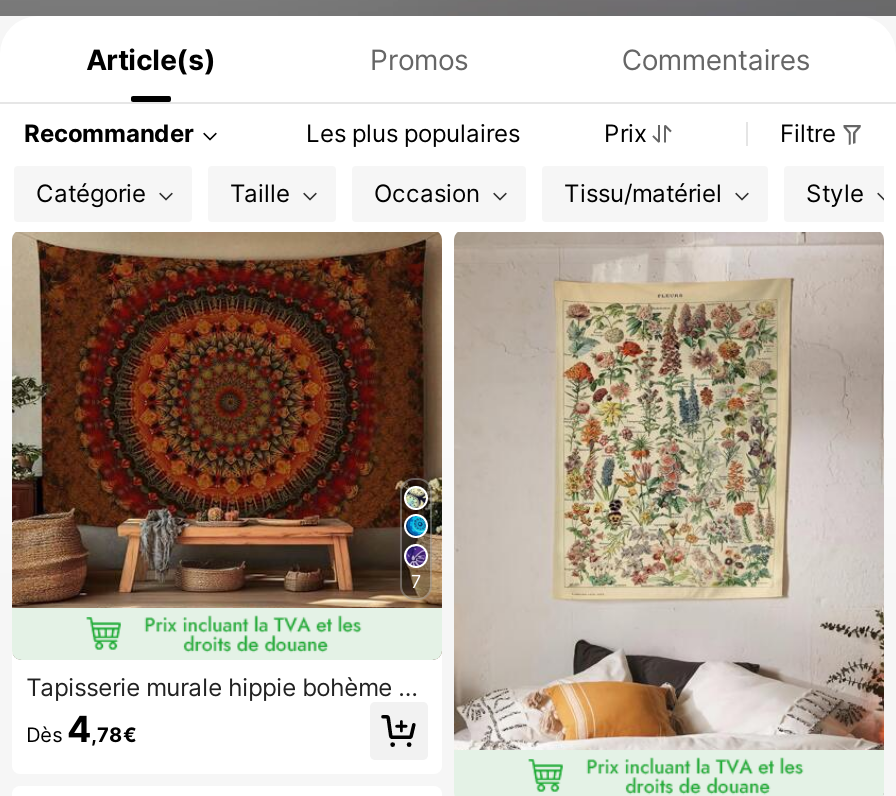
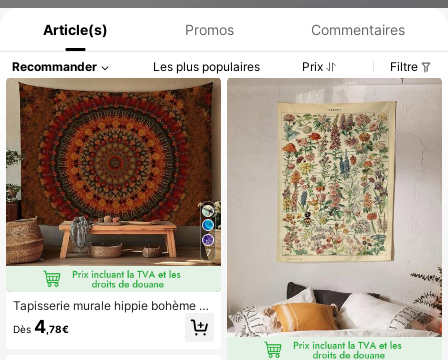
- Catégorie
- Taille
- Occasion
- Tissu/matériel
- Style
